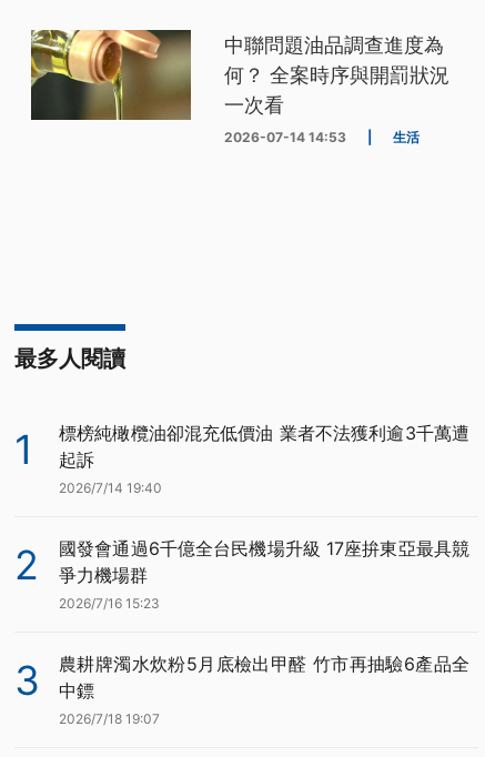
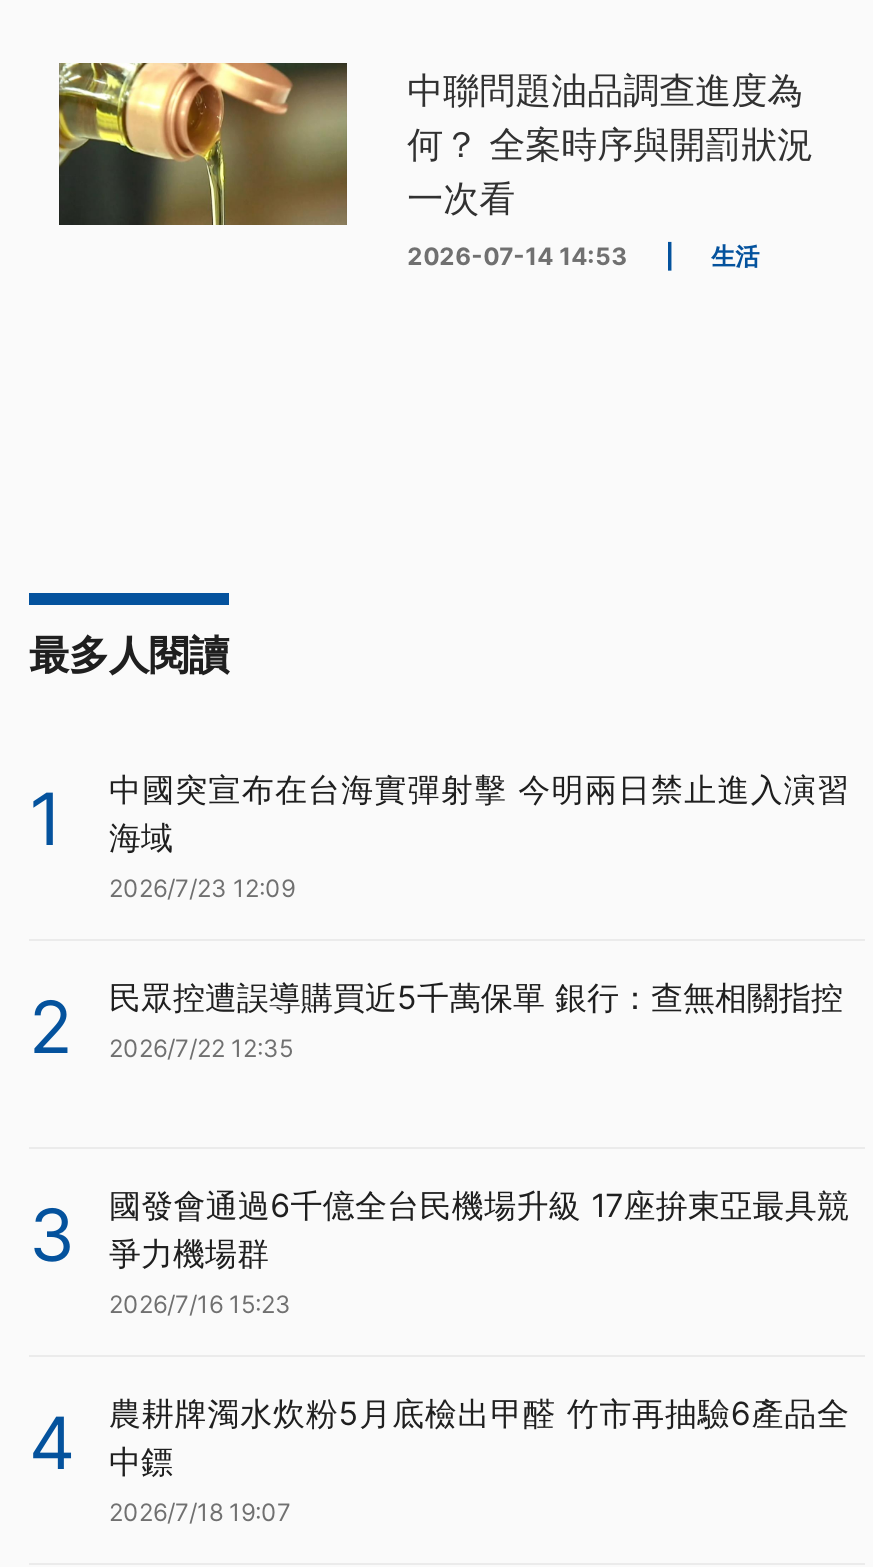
- 標榜純橄欖油卻混充低價油 業者不法獲利逾3千萬遭
- 起訴
- 2026/7/14 19:40
+ 中國突宣布在台海實彈射擊 今明兩日禁止進入演習
+ 海域
+ 2026/7/23 12:09

+ 民眾控遭誤導購買近5千萬保單 銀行：查無相關指控
+ 2026/7/22 12:35
+ 3

- 3 農耕牌濁水炊粉5月底檢出甲醛 竹市再抽驗6產品全 中鏢
+ 4 農耕牌濁水炊粉5月底檢出甲醛 竹市再抽驗6產品全 中鏢
